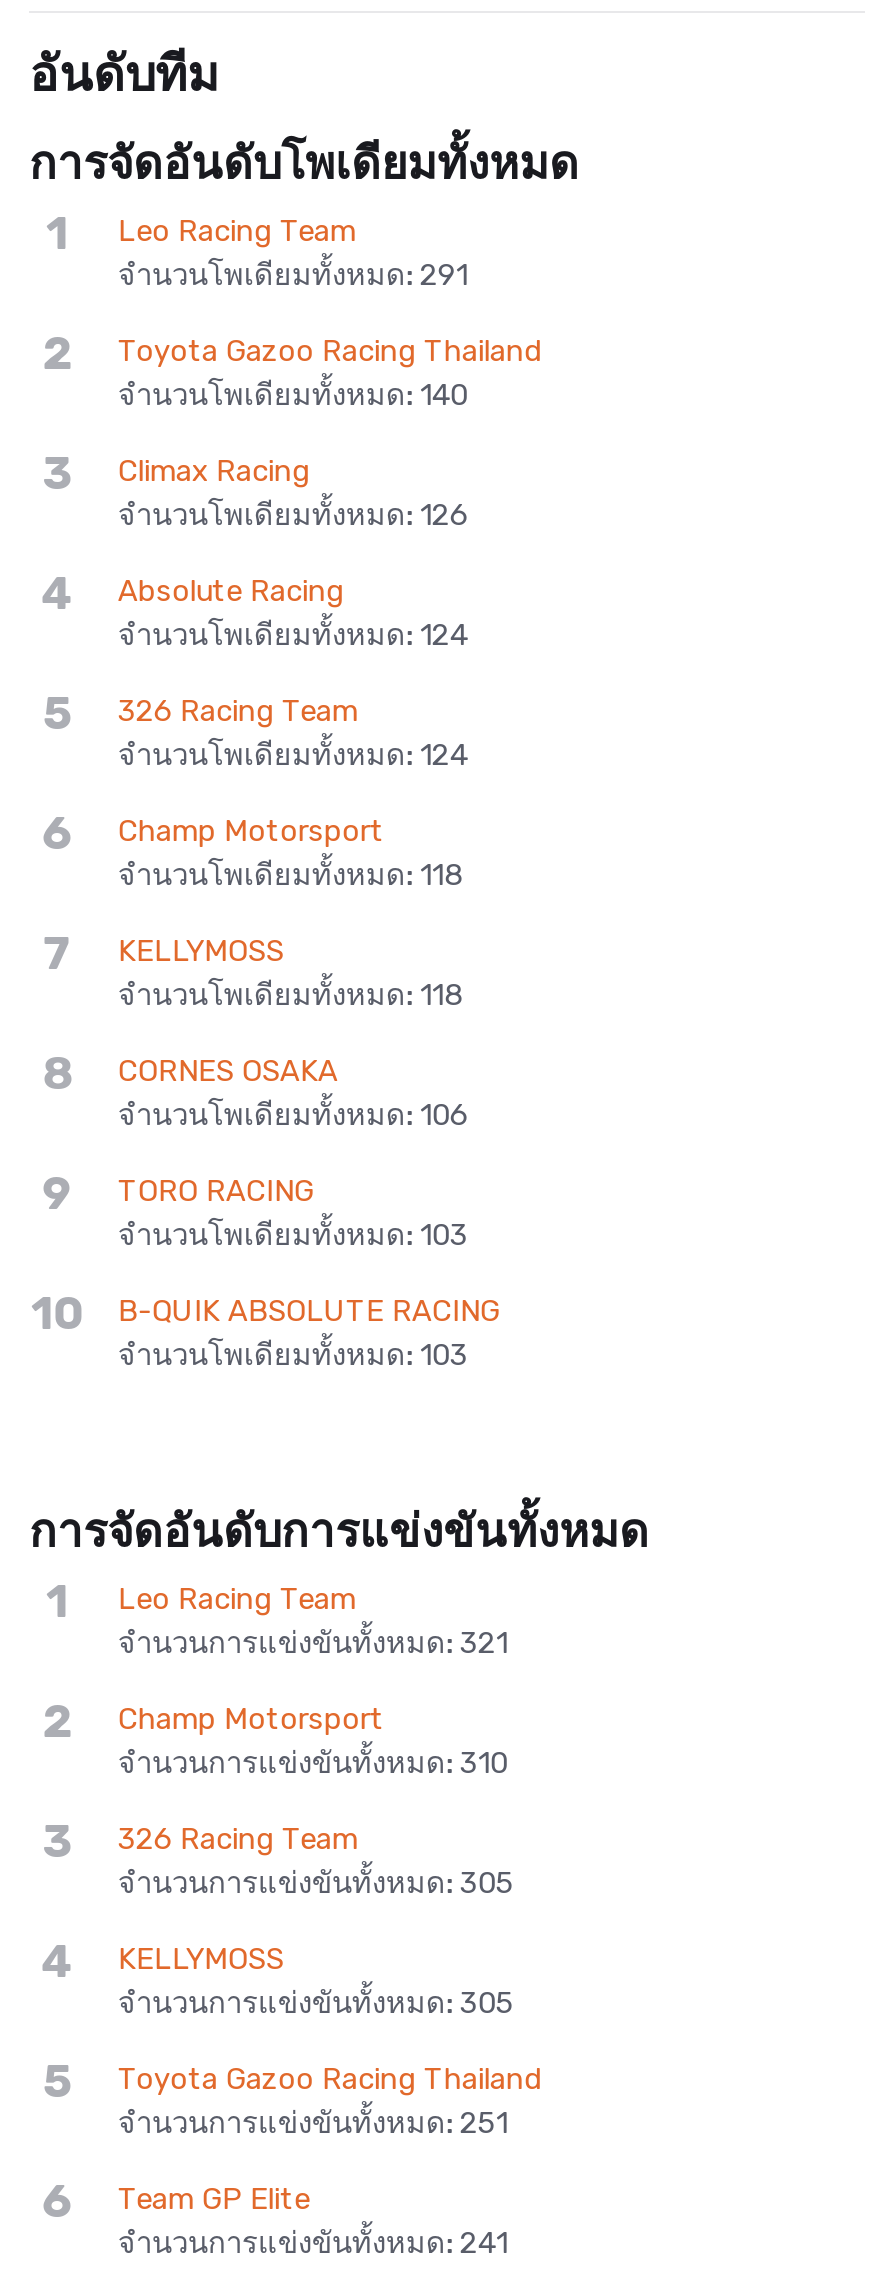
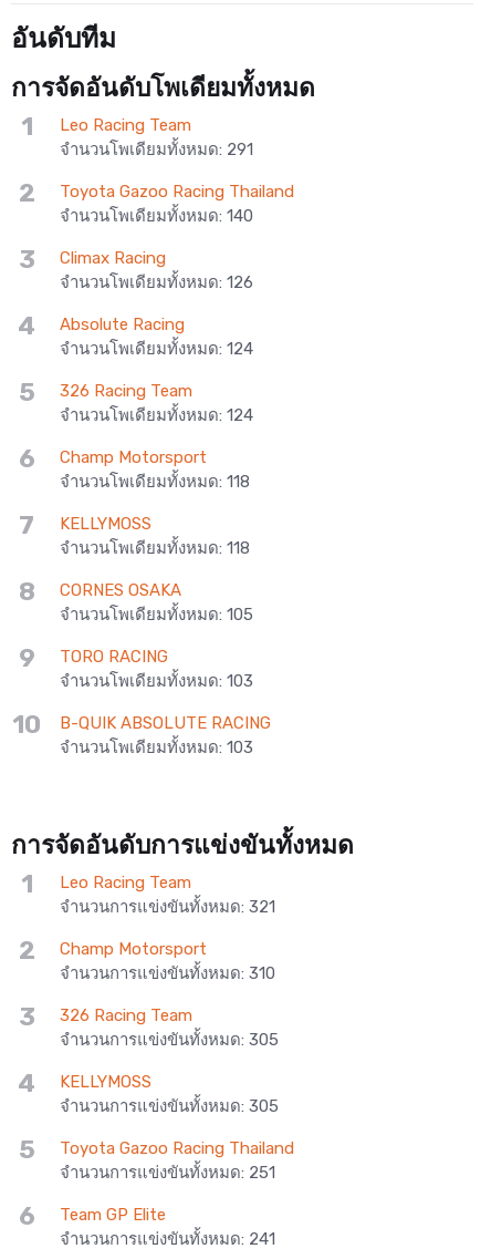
- จำนวนโพเดียมทั้งหมด: 106
+ จำนวนโพเดียมทั้งหมด: 105
